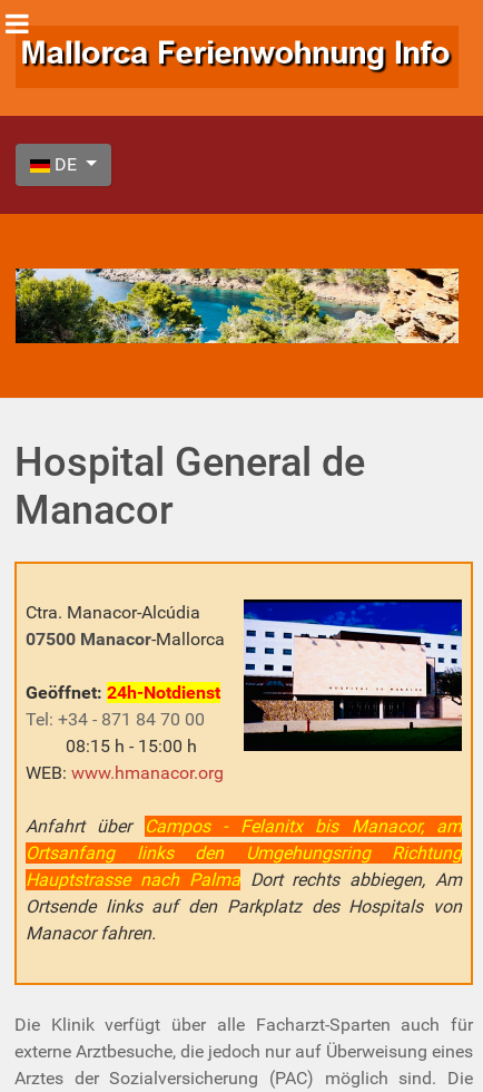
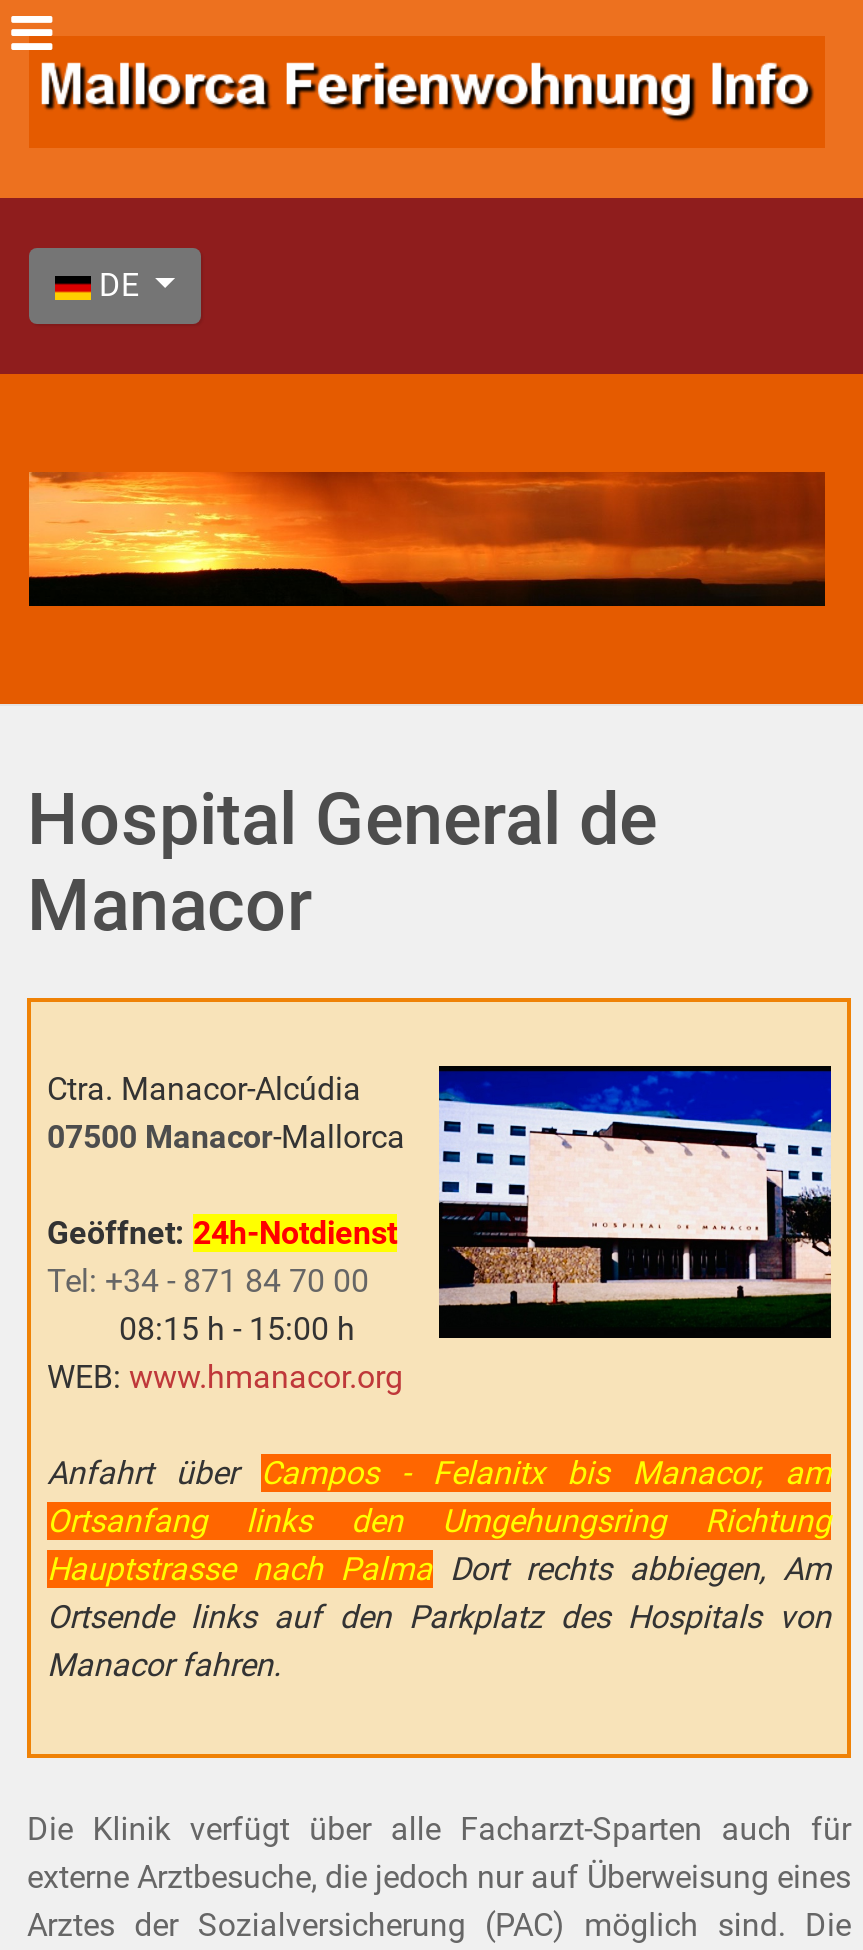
- [image]
+ [image]
